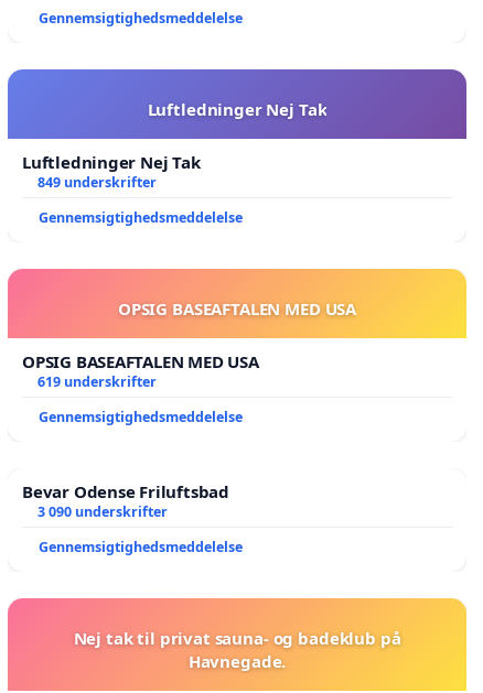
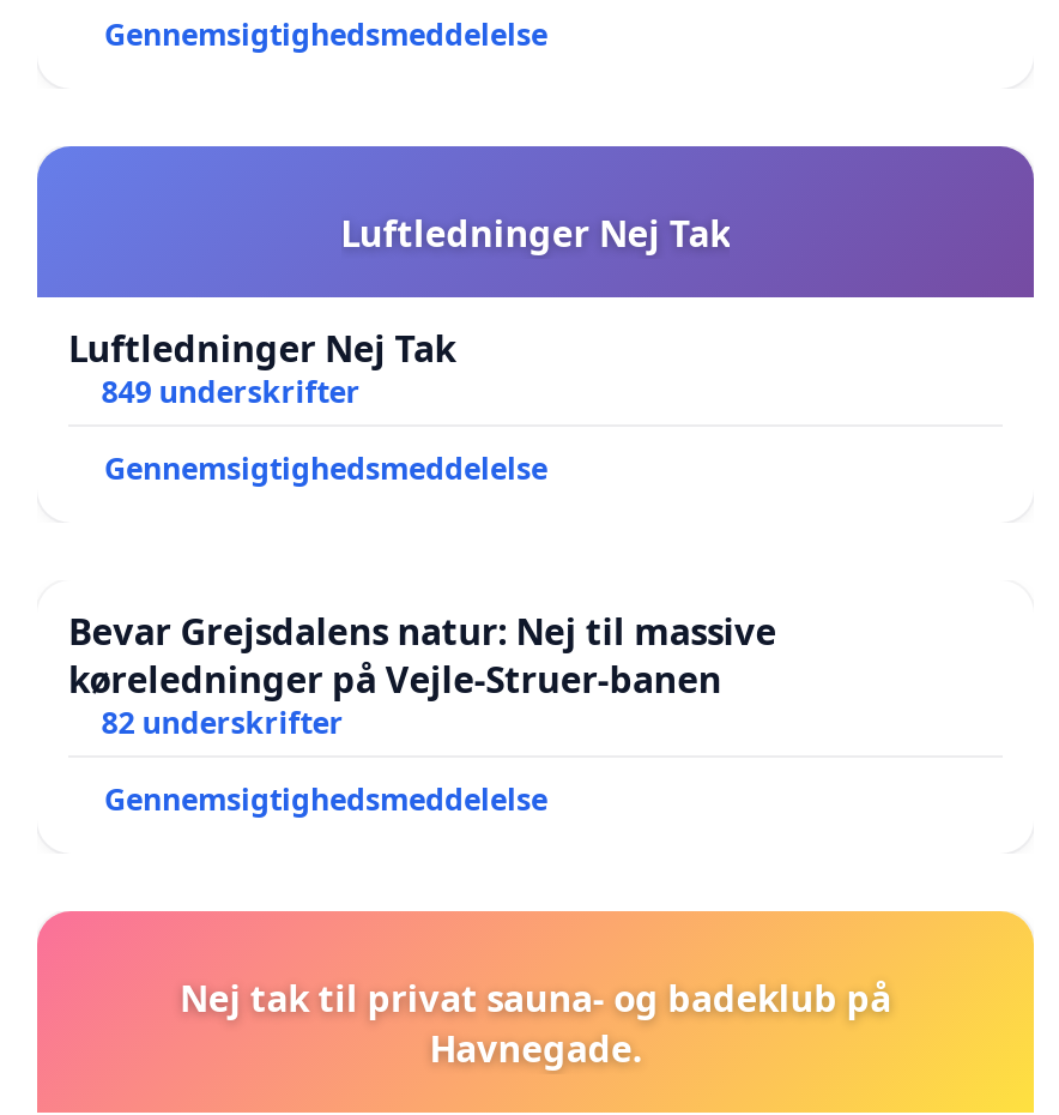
- OPSIG BASEAFTALEN MED USA
- OPSIG BASEAFTALEN MED USA
- 619 underskrifter
- Gennemsigtighedsmeddelelse
- Bevar Odense Friluftsbad
- 3 090 underskrifter
+ Bevar Grejsdalens natur: Nej til massive
+ køreledninger på Vejle-Struer-banen
+ 82 underskrifter
